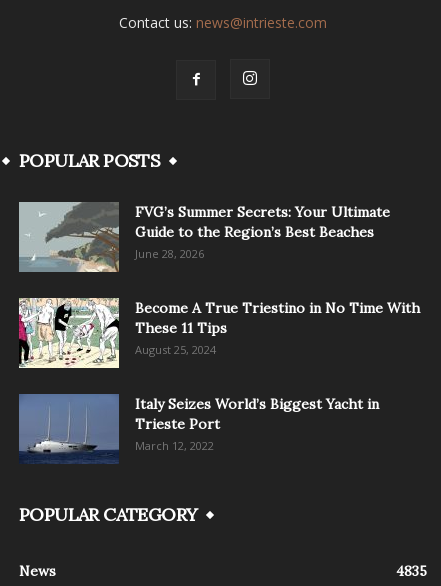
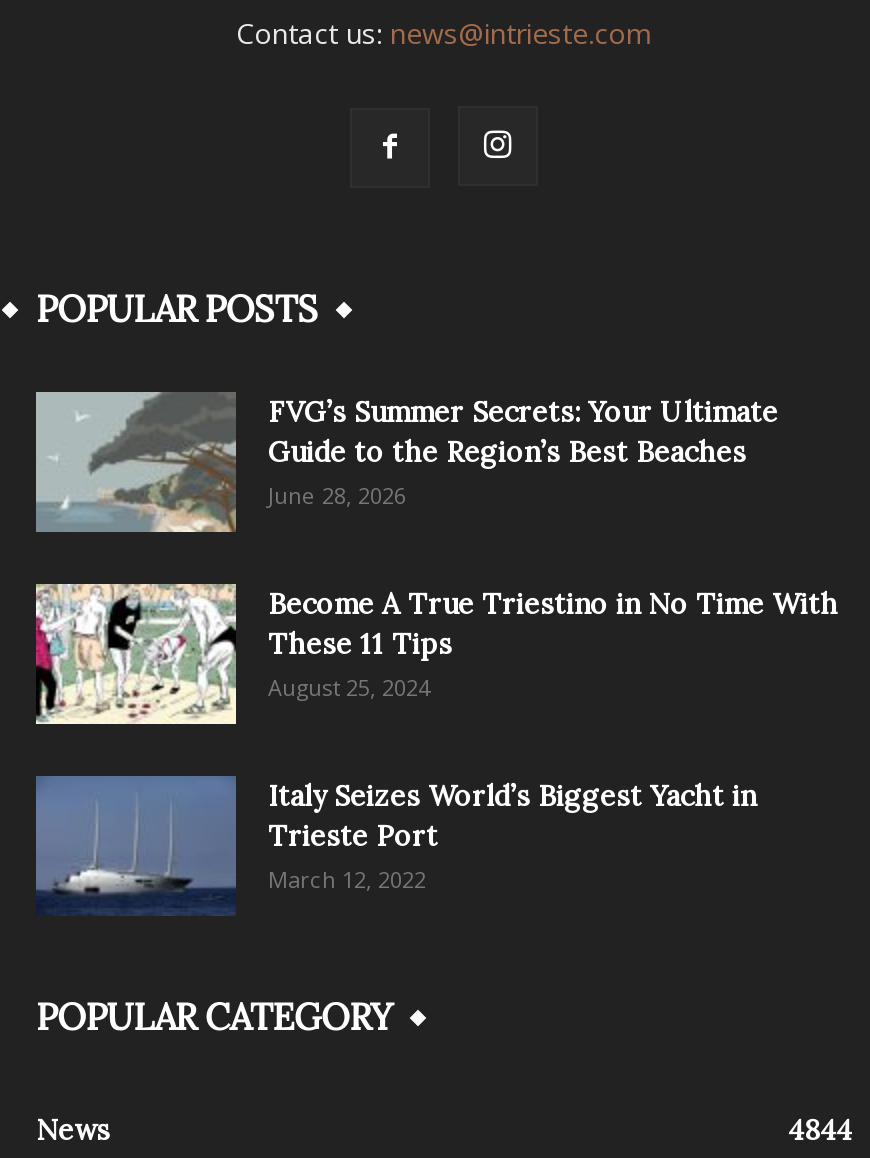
- 4835
+ 4844
